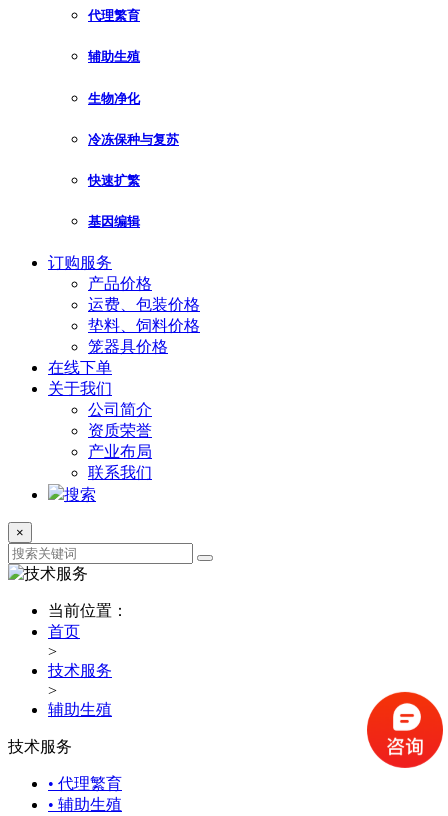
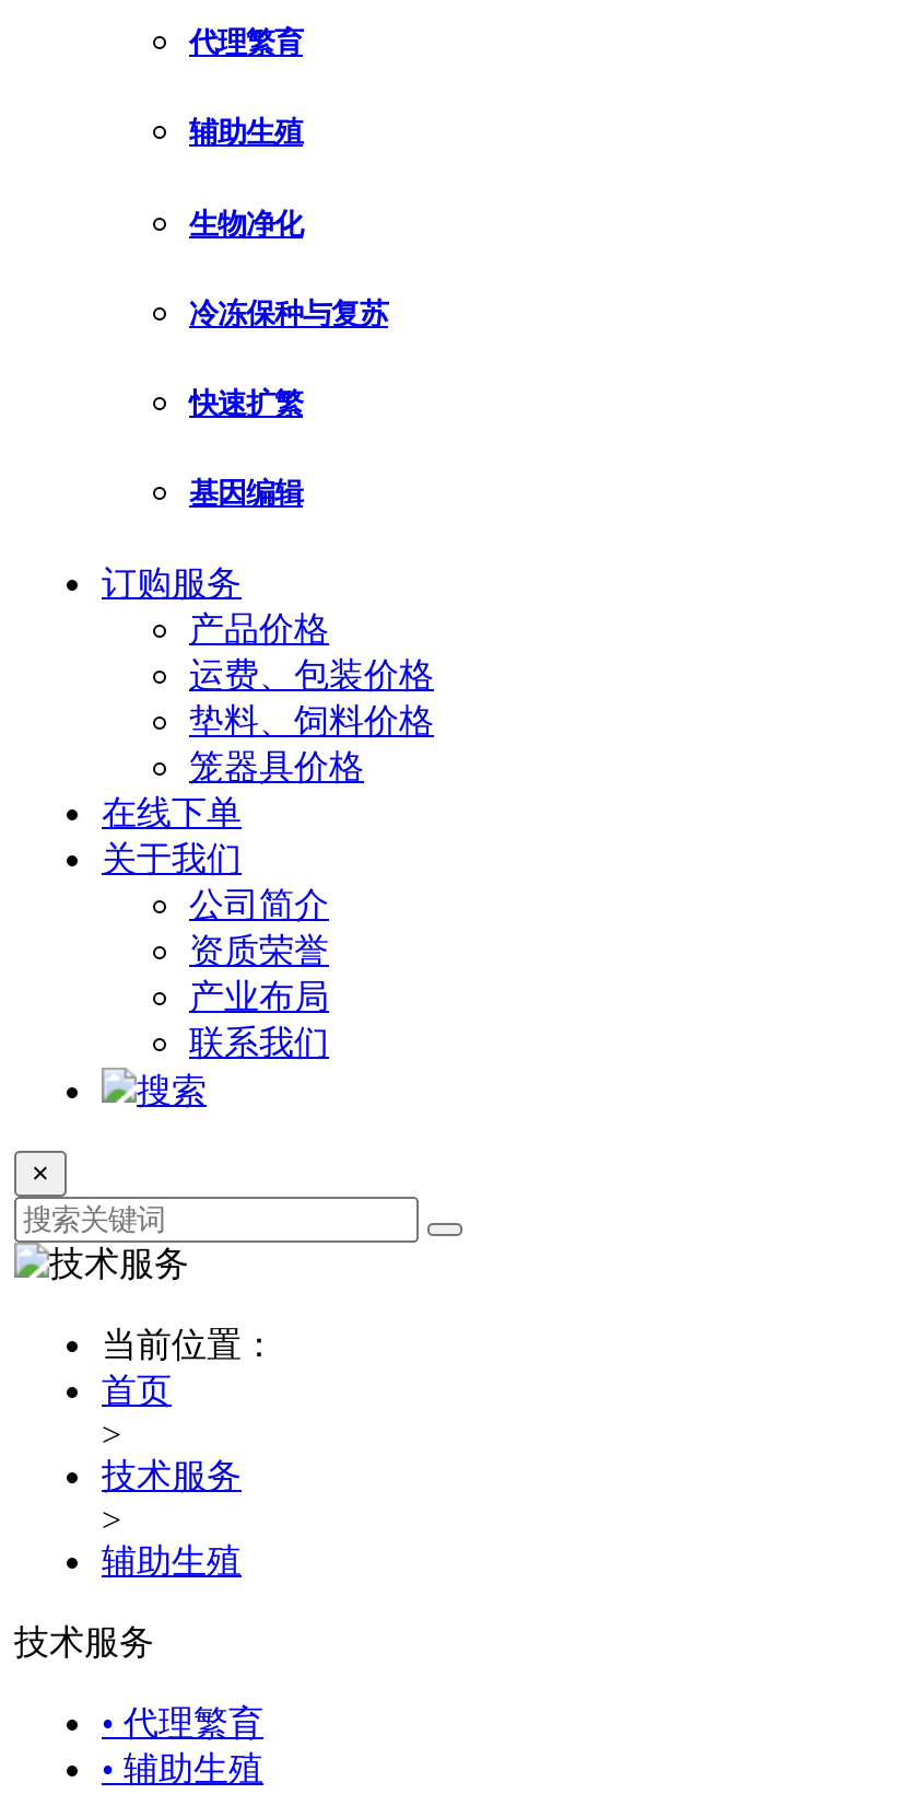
- [image]
